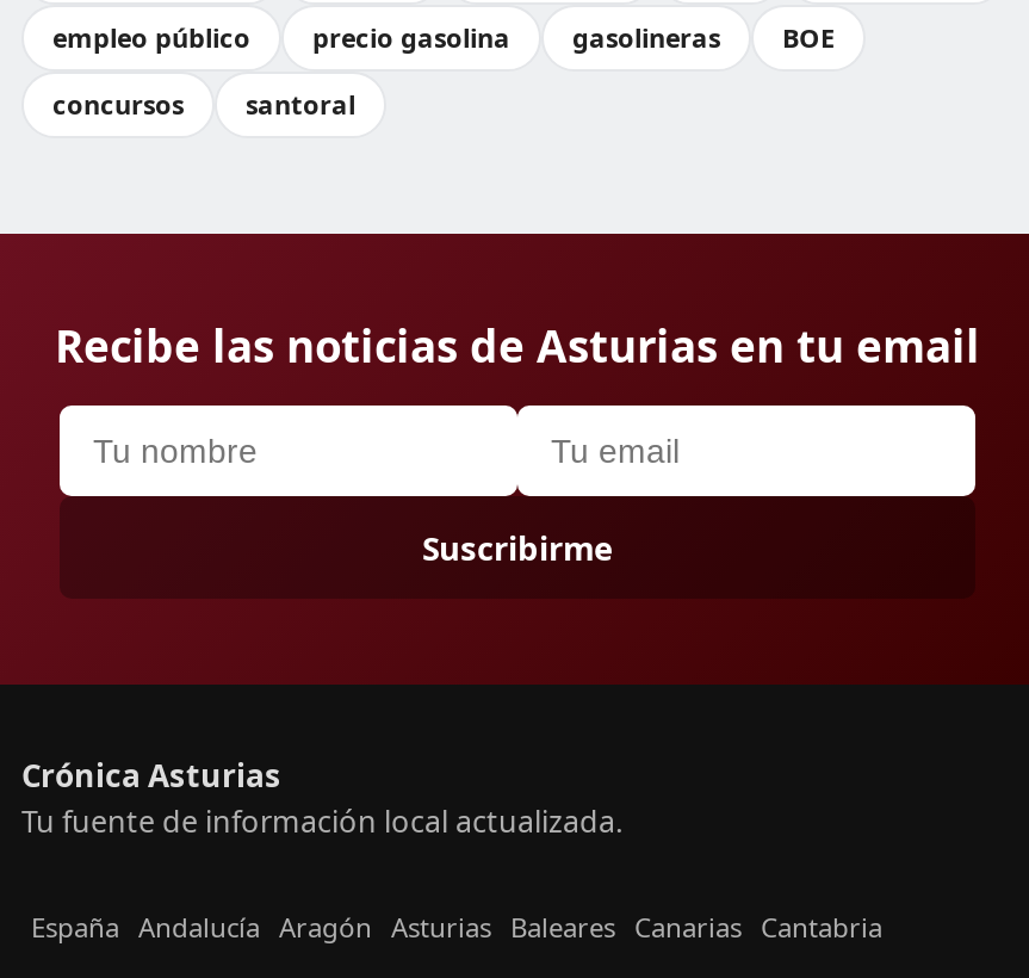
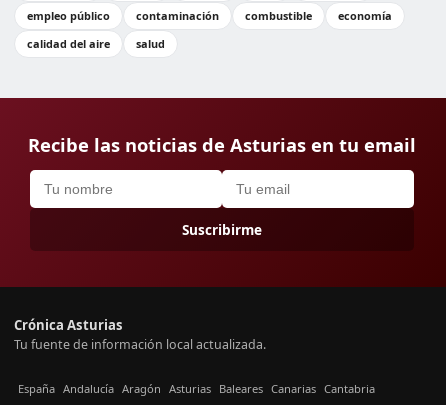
- precio gasolina
- gasolineras
- BOE
+ contaminación
+ combustible
+ economía

- concursos
- santoral
+ calidad del aire
+ salud
